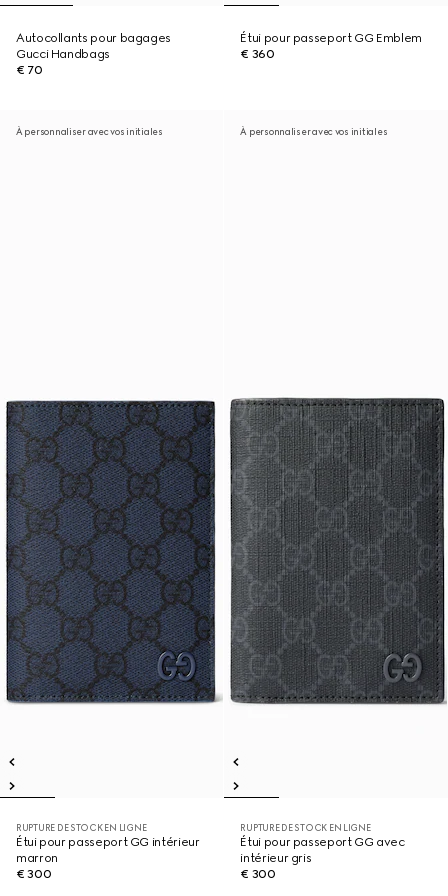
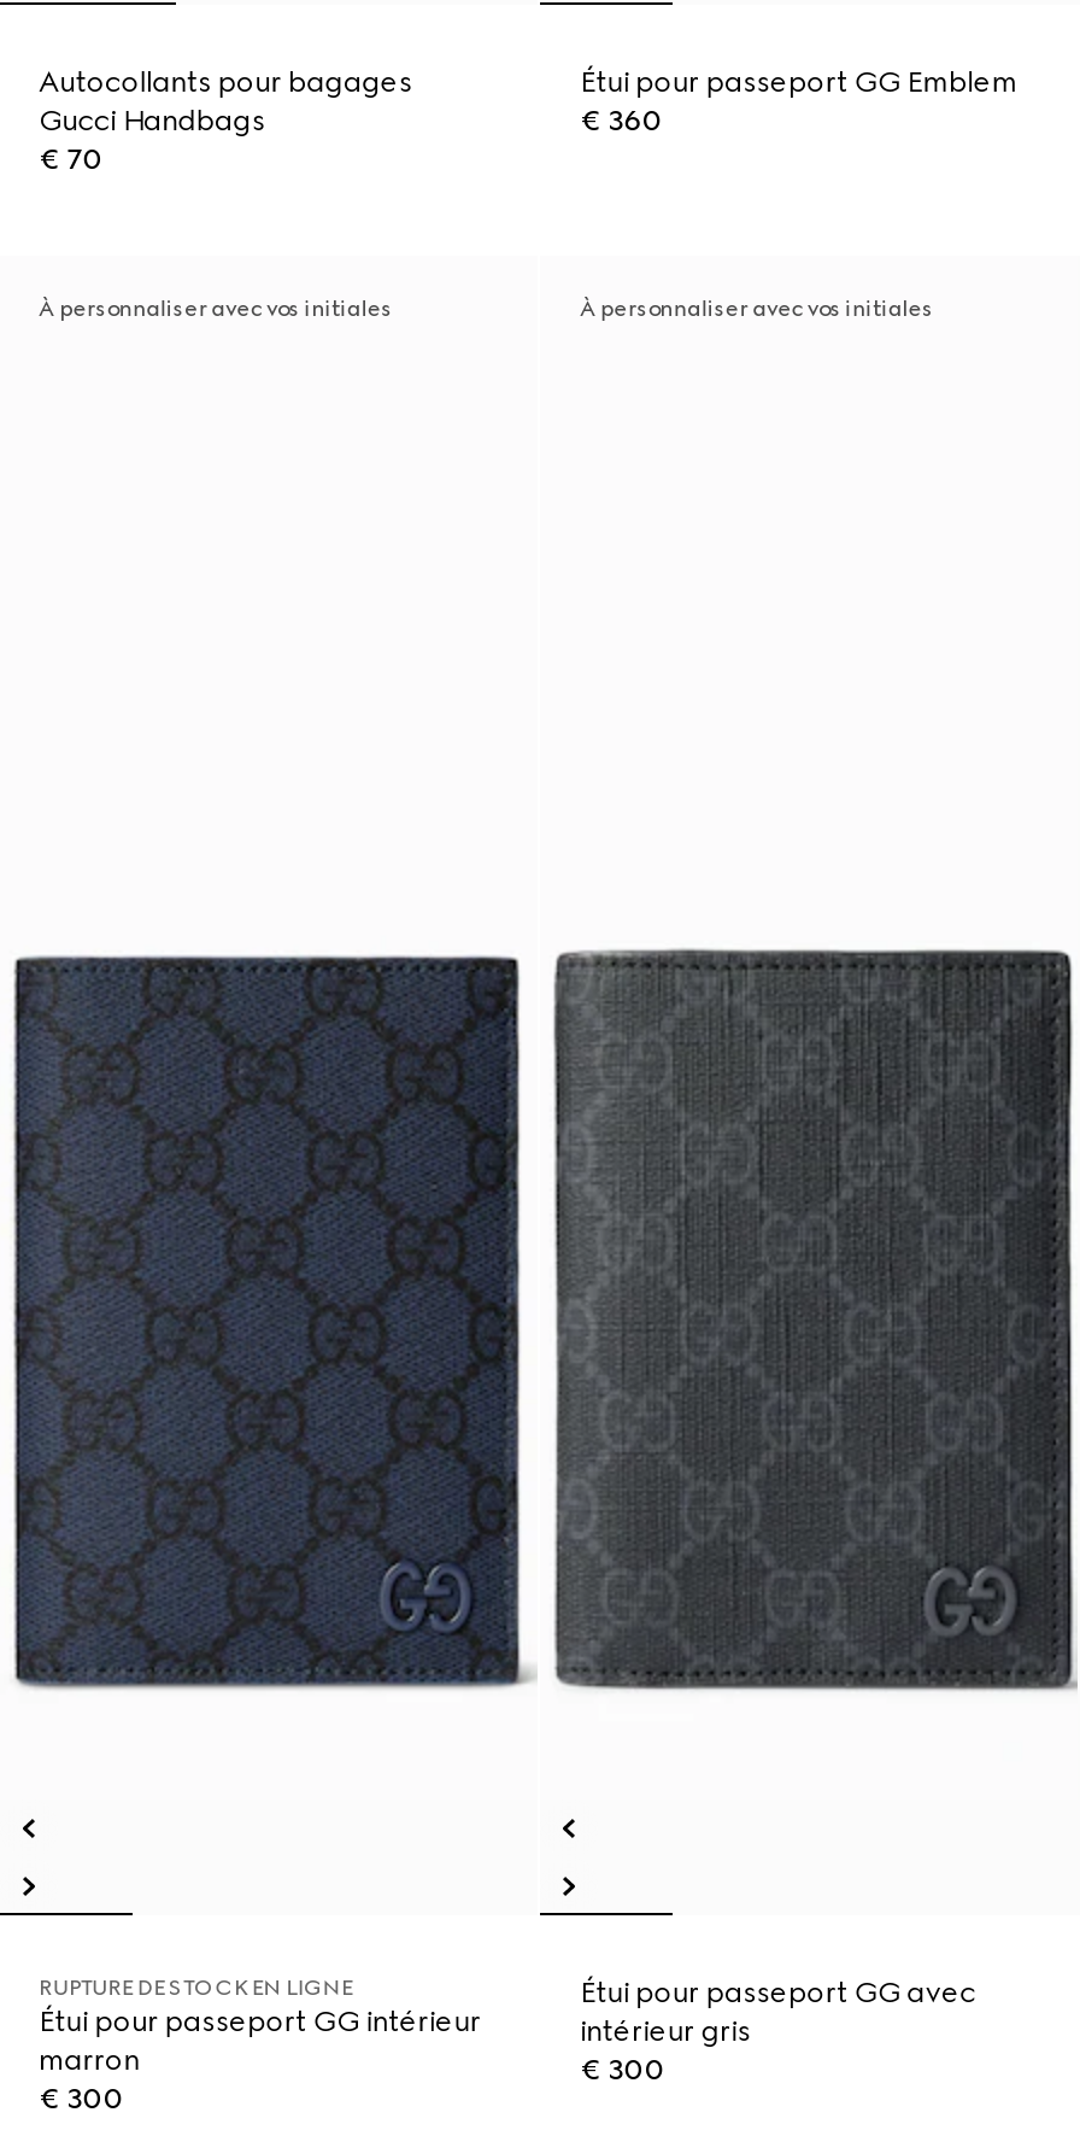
- RUPTURE DE STOCK EN LIGNE
